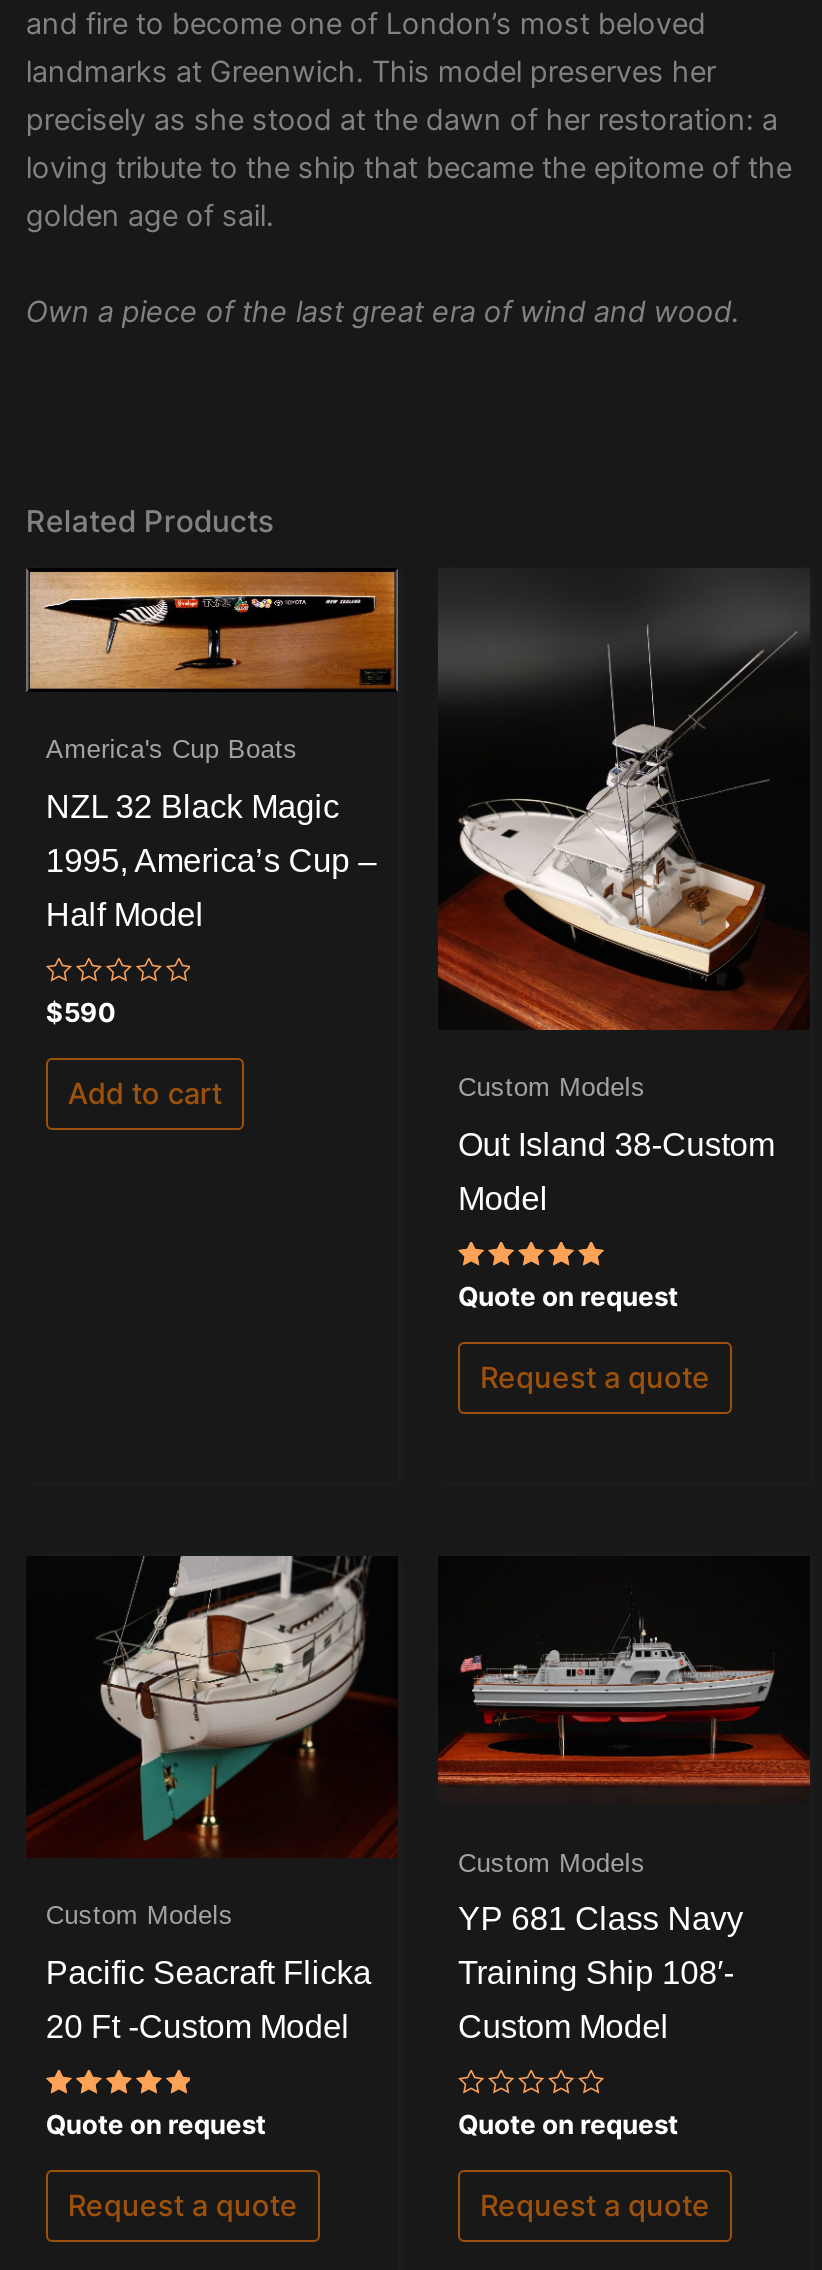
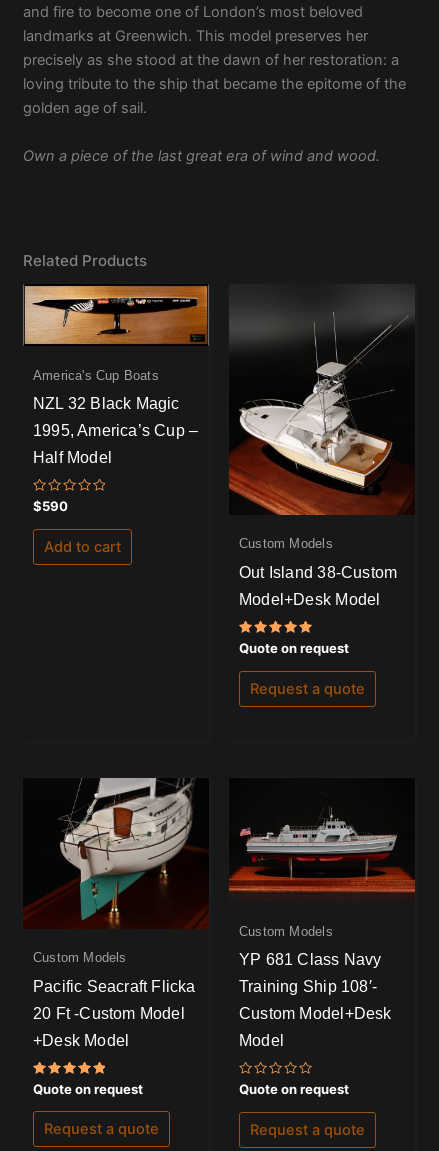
- Model
+ Model+Desk Model

- Custom Model
+ Custom Model+Desk
+ Model

+ +Desk Model
